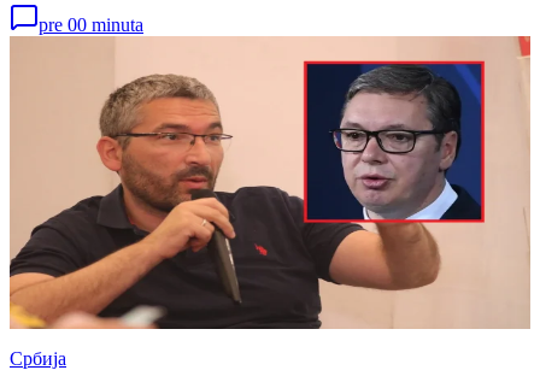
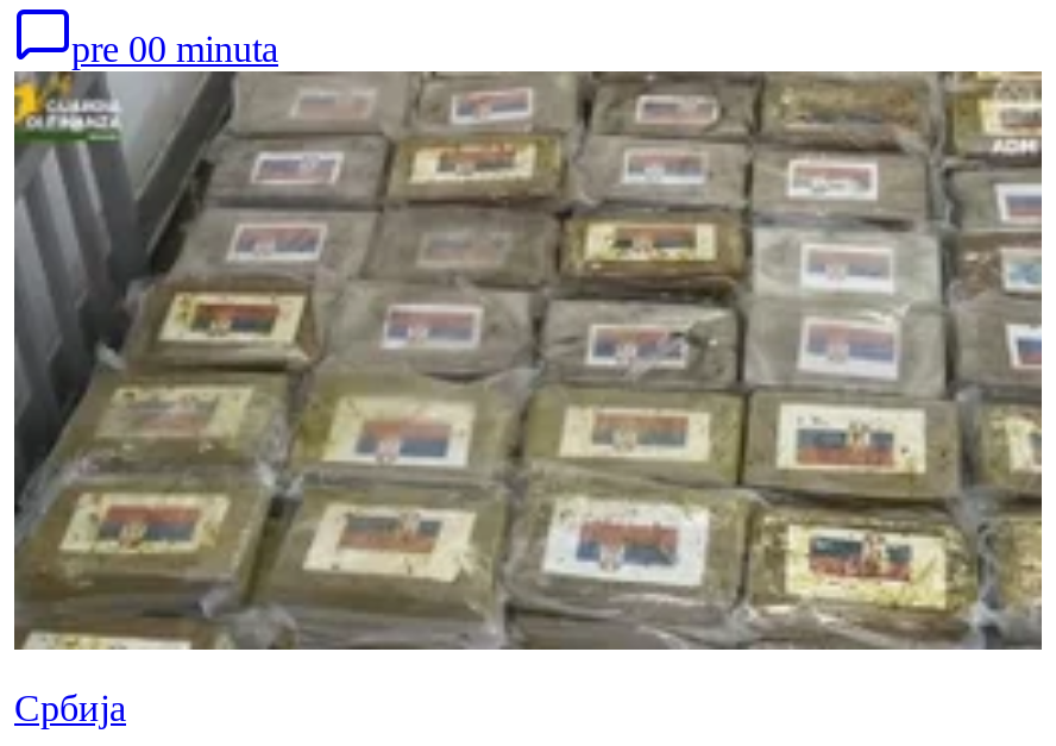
- [image]
+ [image]
